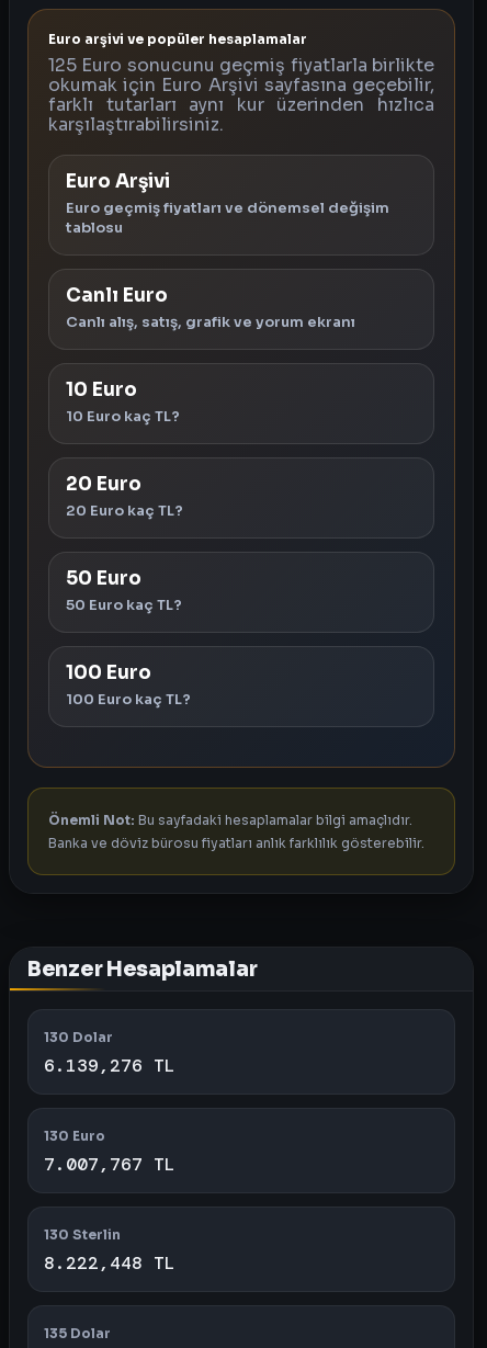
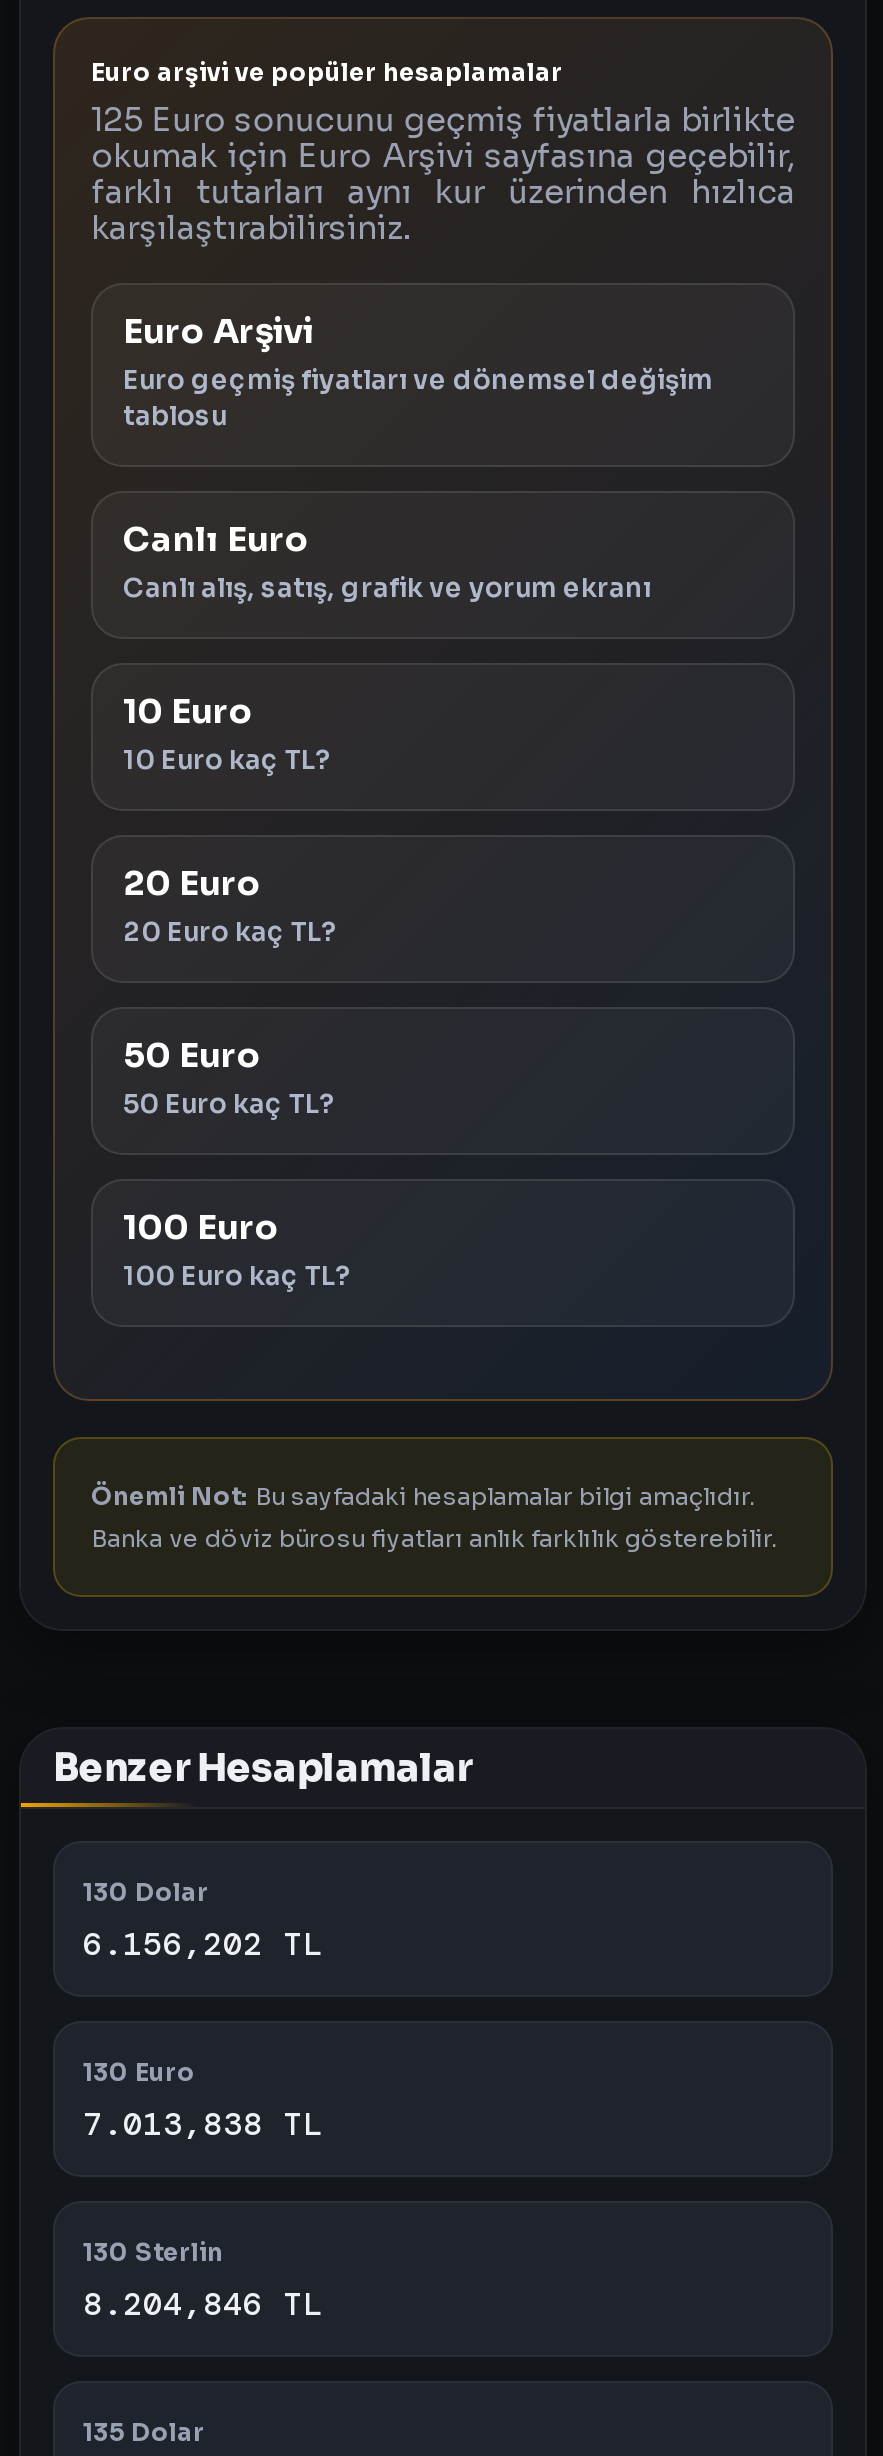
- 6.139,276 TL
+ 6.156,202 TL

- 7.007,767 TL
+ 7.013,838 TL

- 8.222,448 TL
+ 8.204,846 TL
